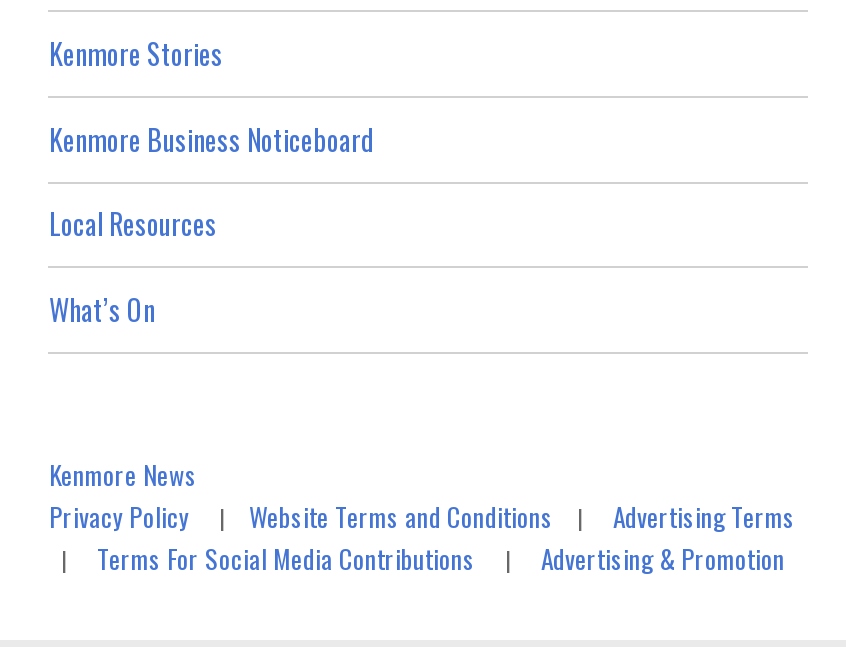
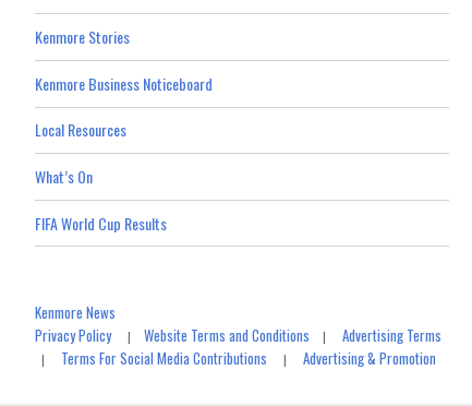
+ FIFA World Cup Results
